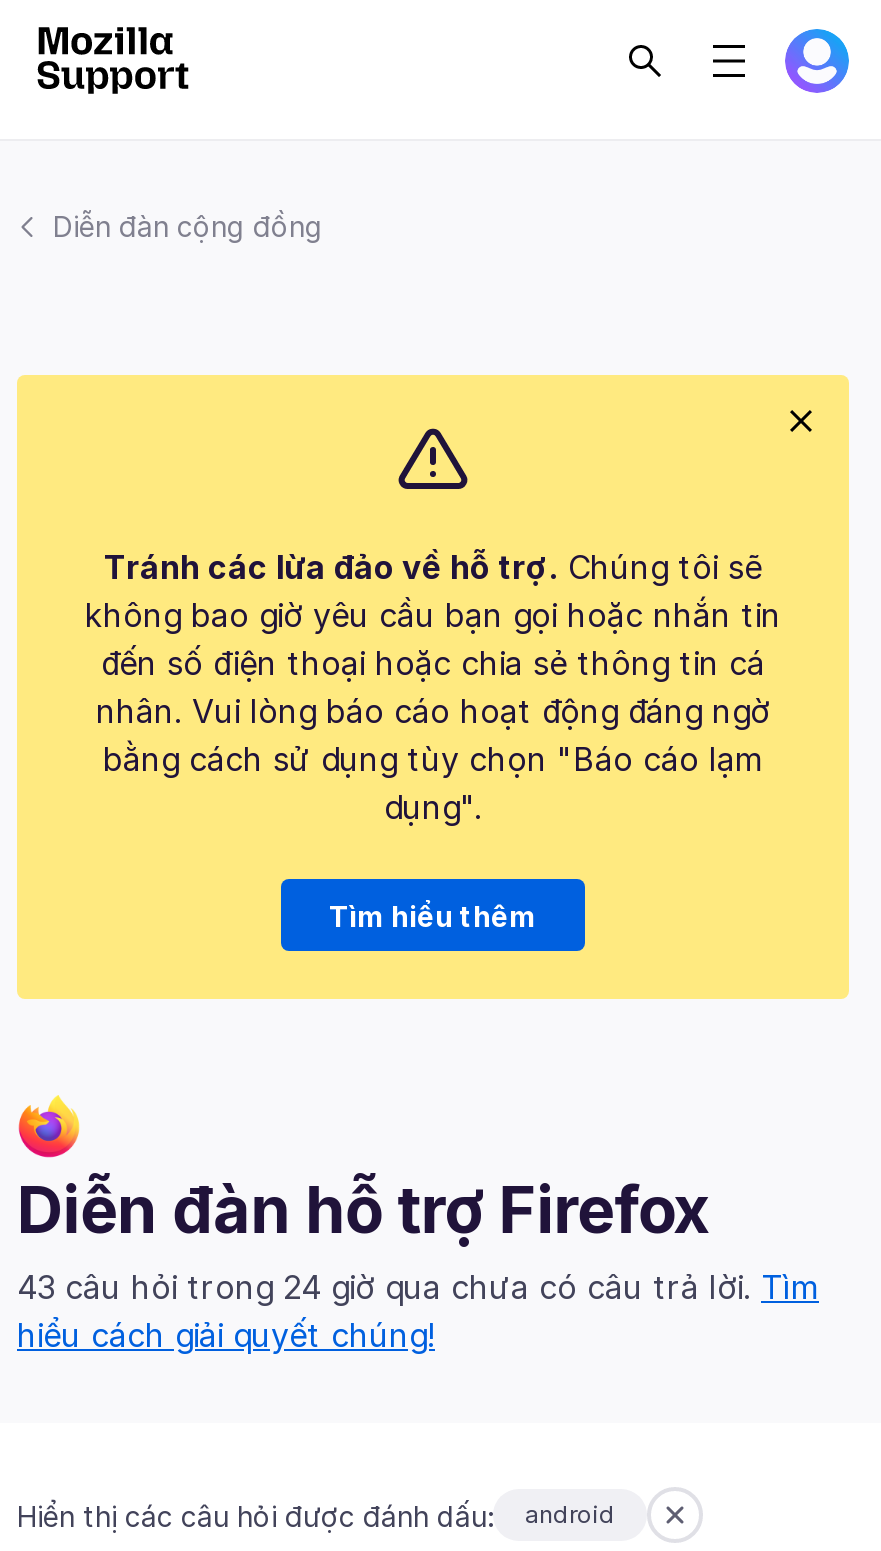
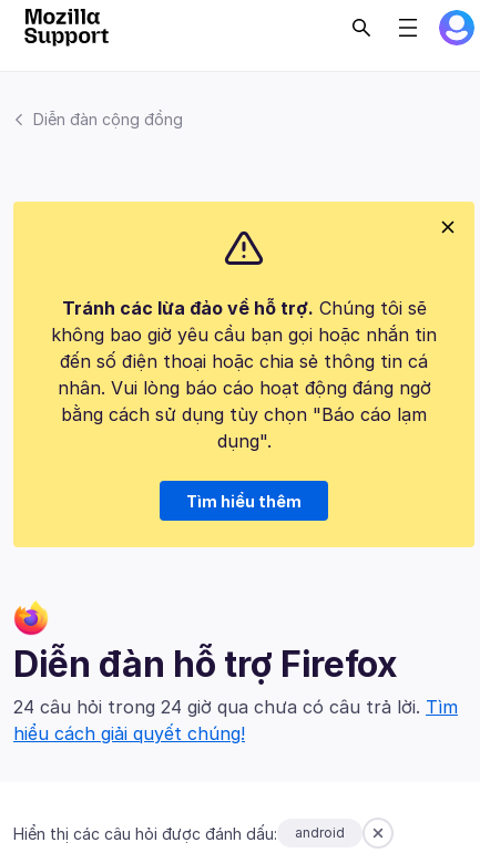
- 43 câu hỏi trong 24 giờ qua chưa có câu trả lời. Tìm
+ 24 câu hỏi trong 24 giờ qua chưa có câu trả lời. Tìm
